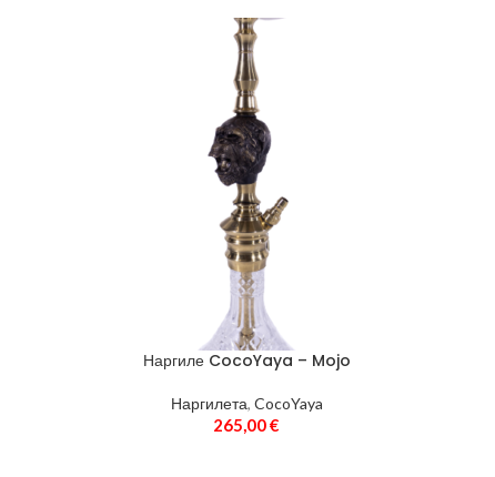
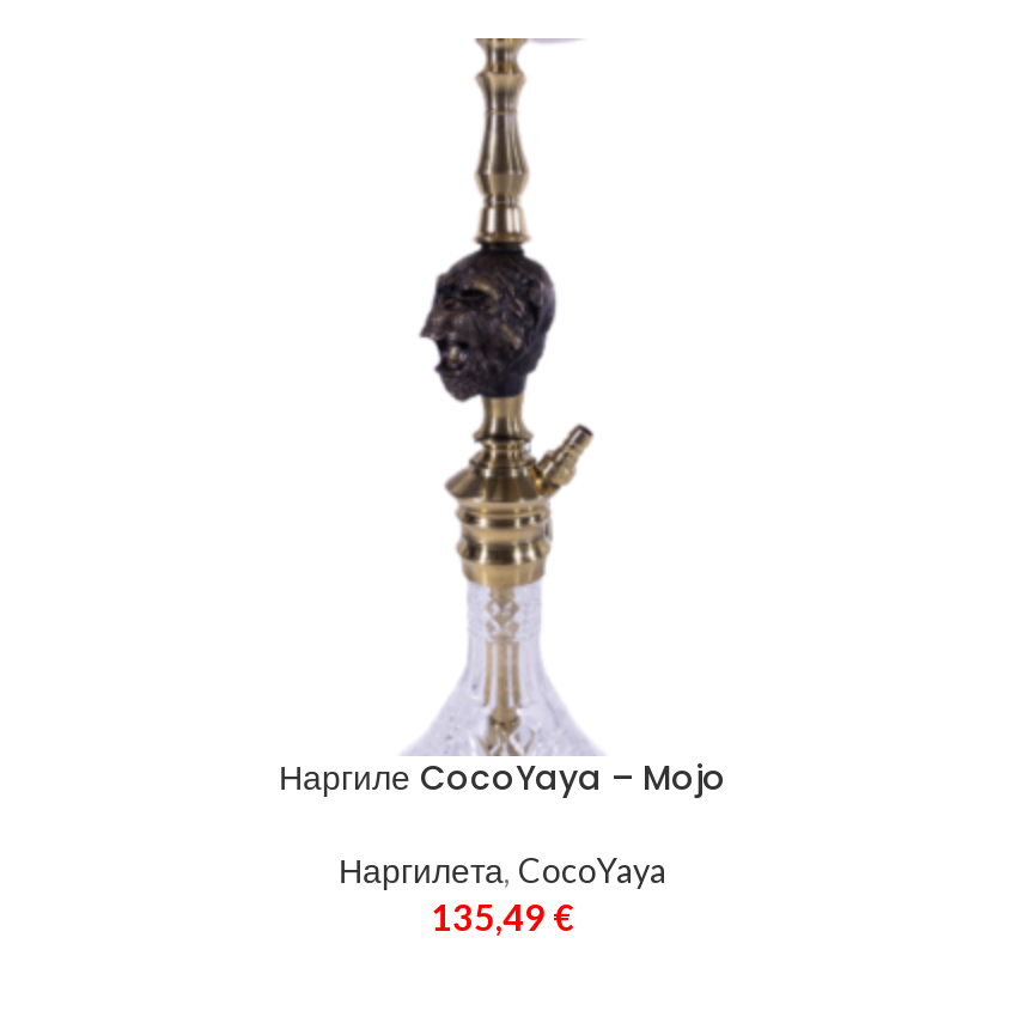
- 265,00 €
+ 135,49 €
